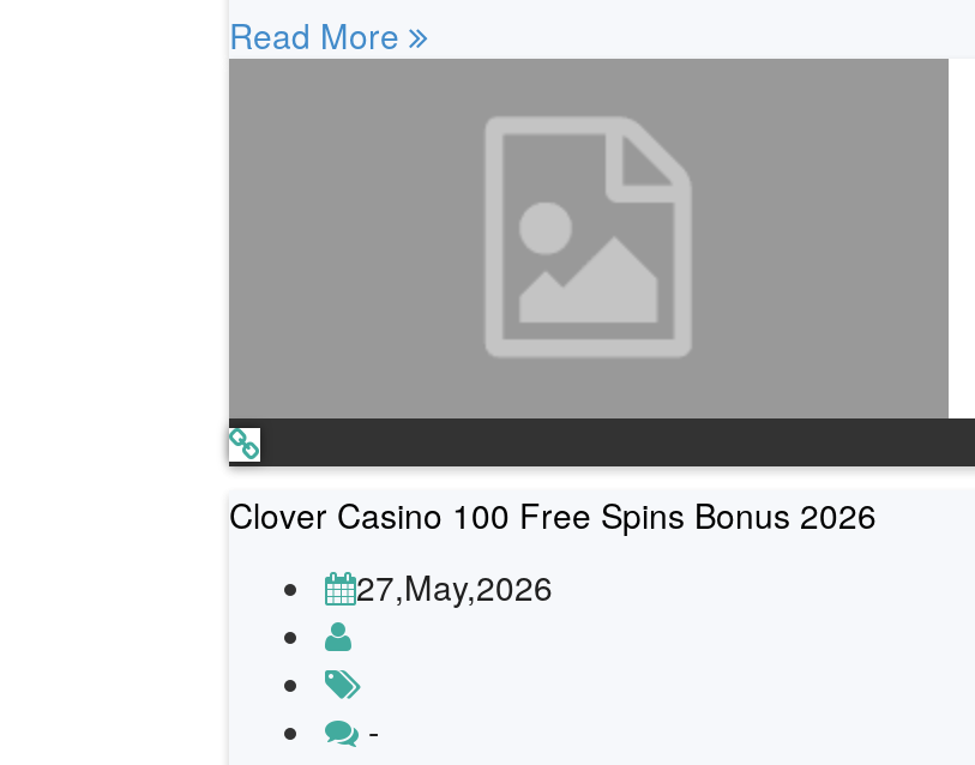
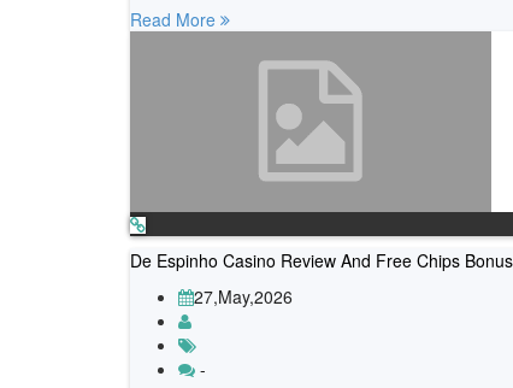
- Clover Casino 100 Free Spins Bonus 2026
+ De Espinho Casino Review And Free Chips Bonus
